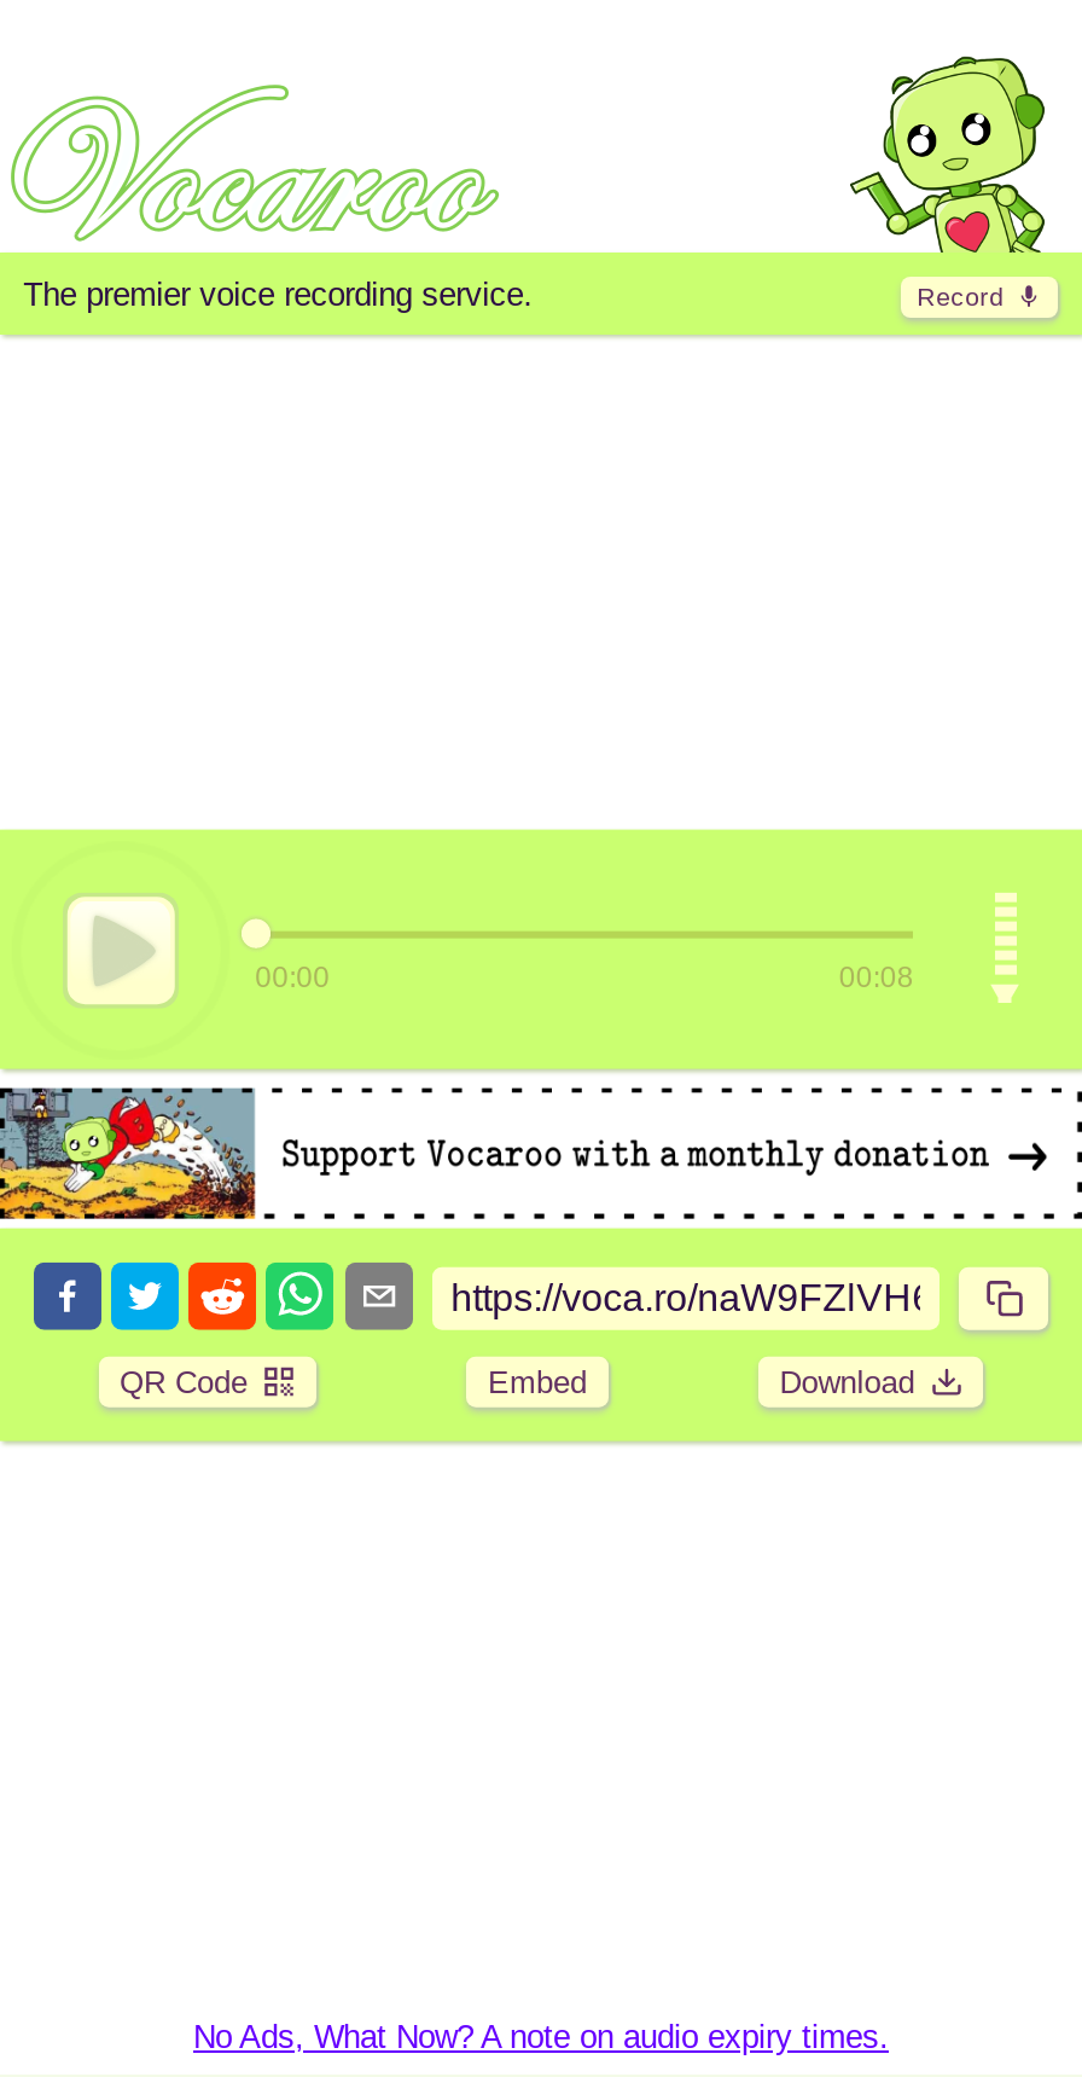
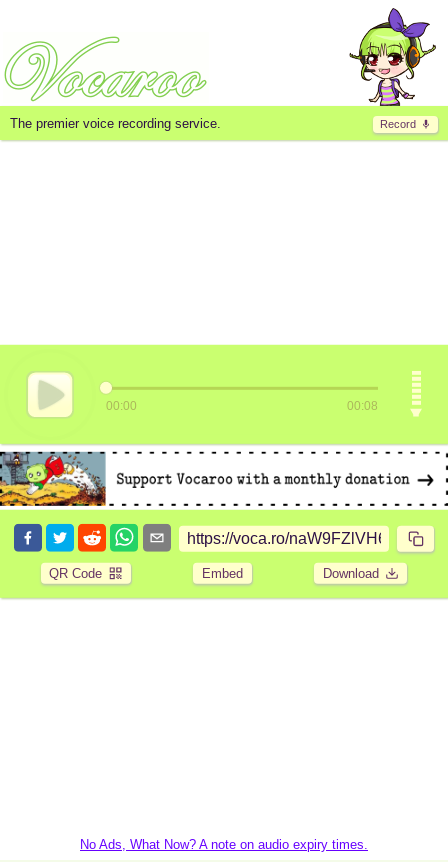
- [image]
+ [image]
